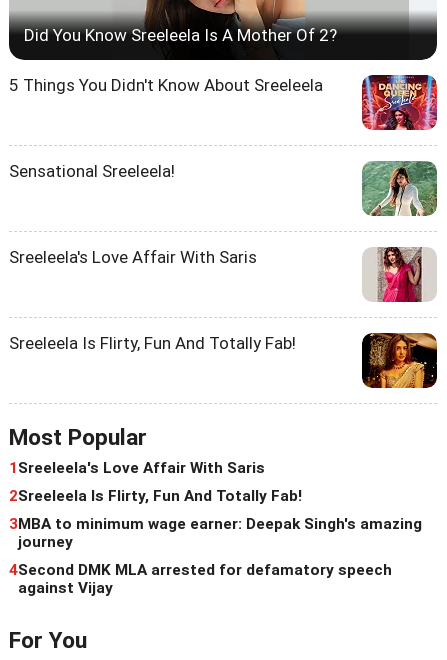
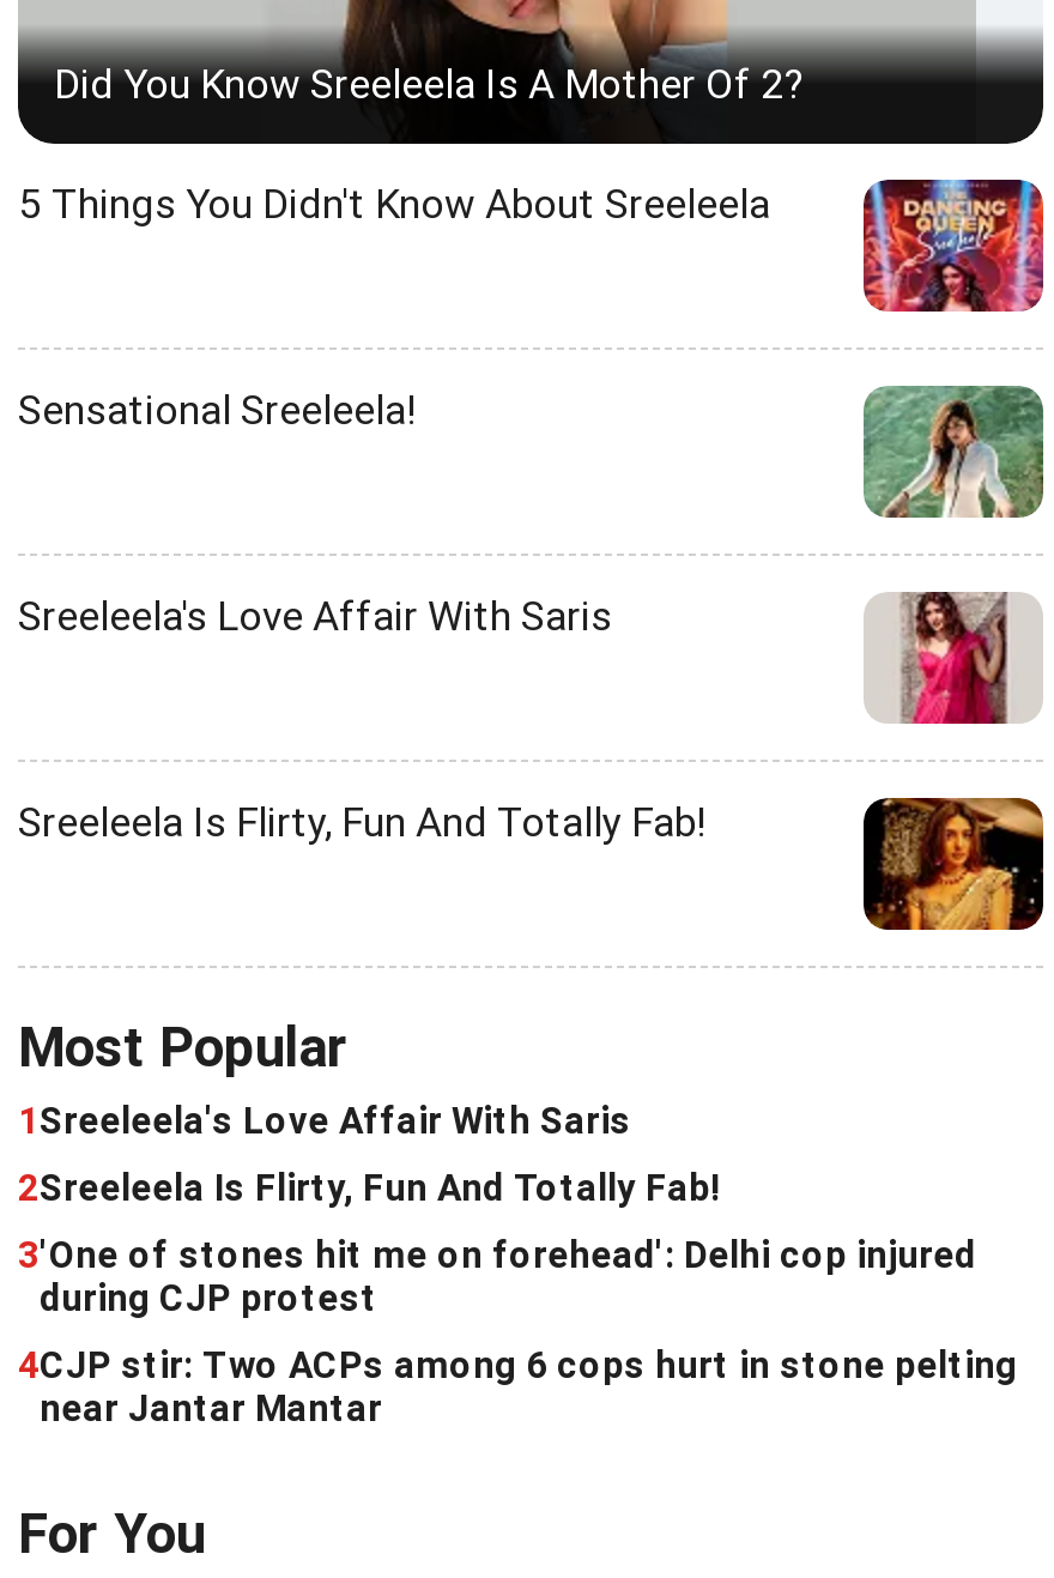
- 3MBA to minimum wage earner: Deepak Singh's amazing
- journey
+ 3'One of stones hit me on forehead': Delhi cop injured
+ during CJP protest

- 4Second DMK MLA arrested for defamatory speech
- against Vijay
+ 4CJP stir: Two ACPs among 6 cops hurt in stone pelting
+ near Jantar Mantar
